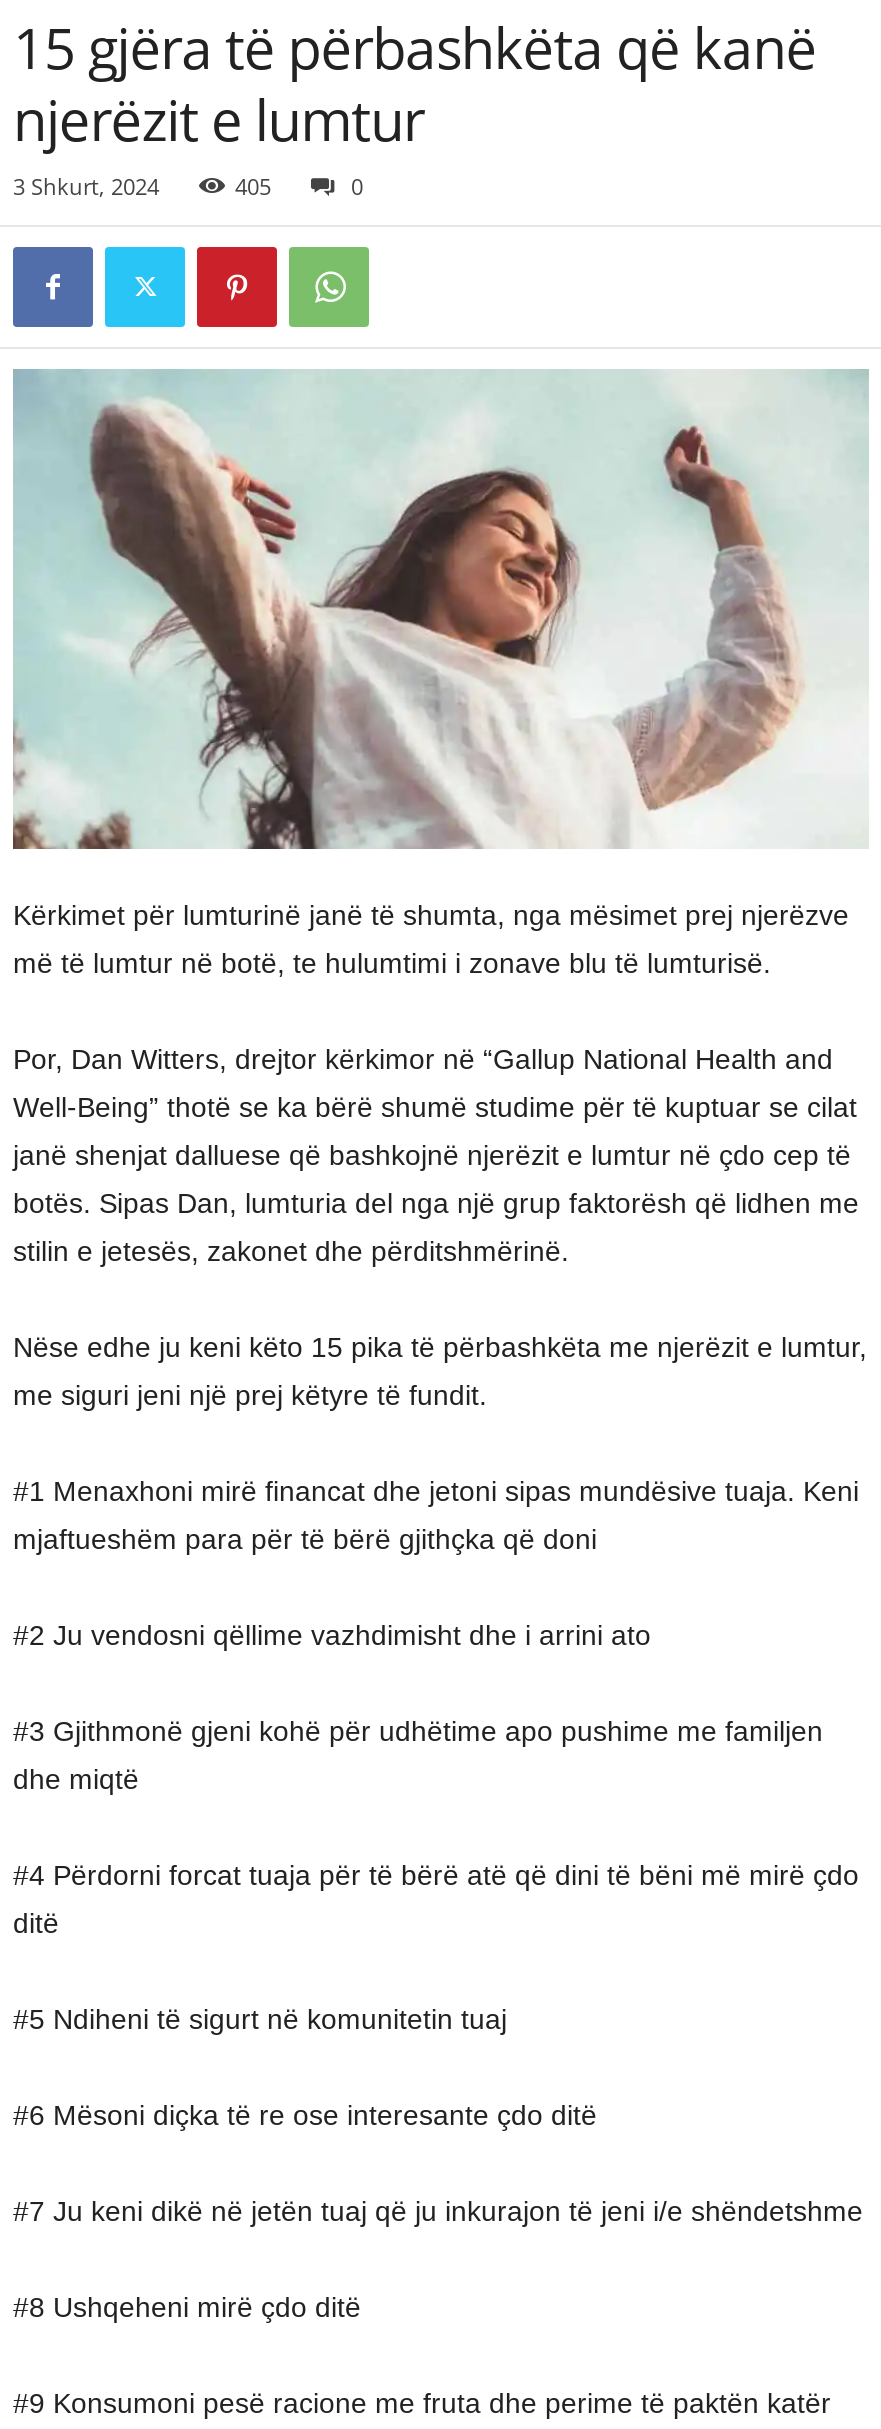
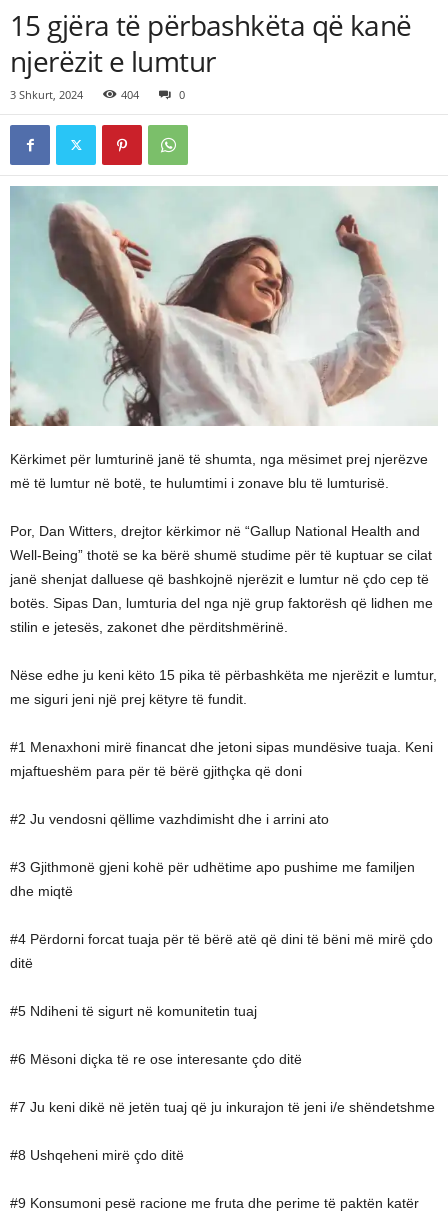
- 405
+ 404
